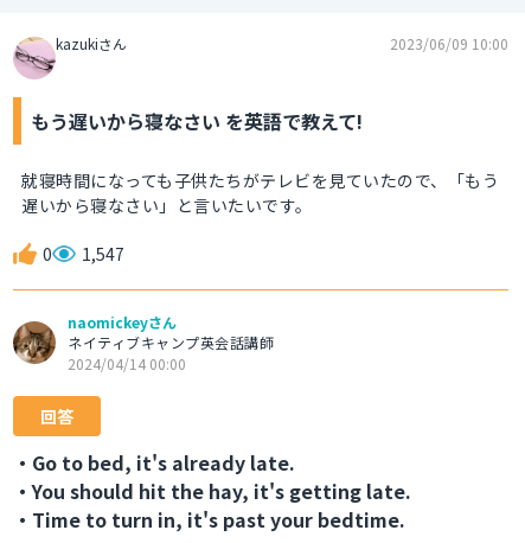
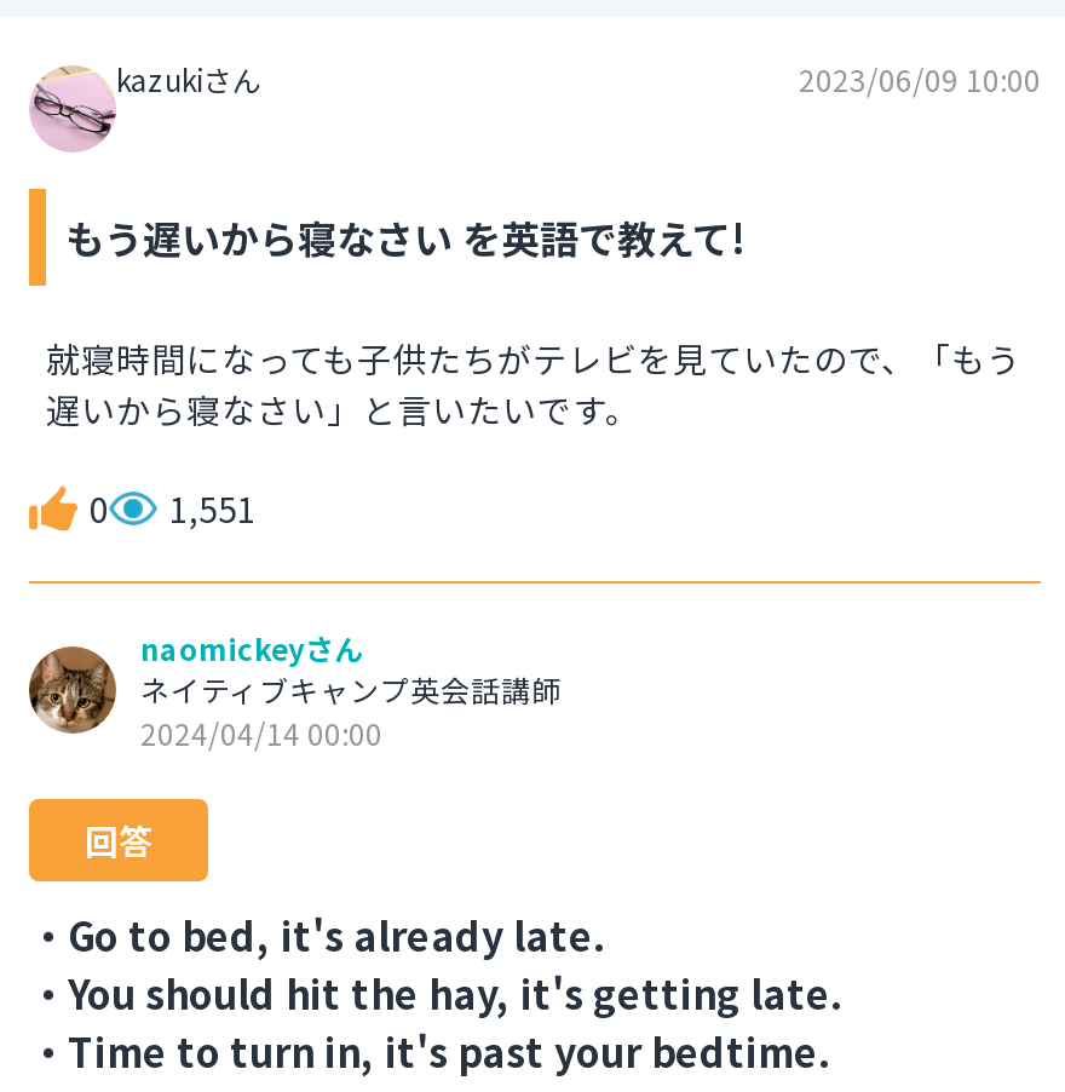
- 0 1,547
+ 0 1,551
